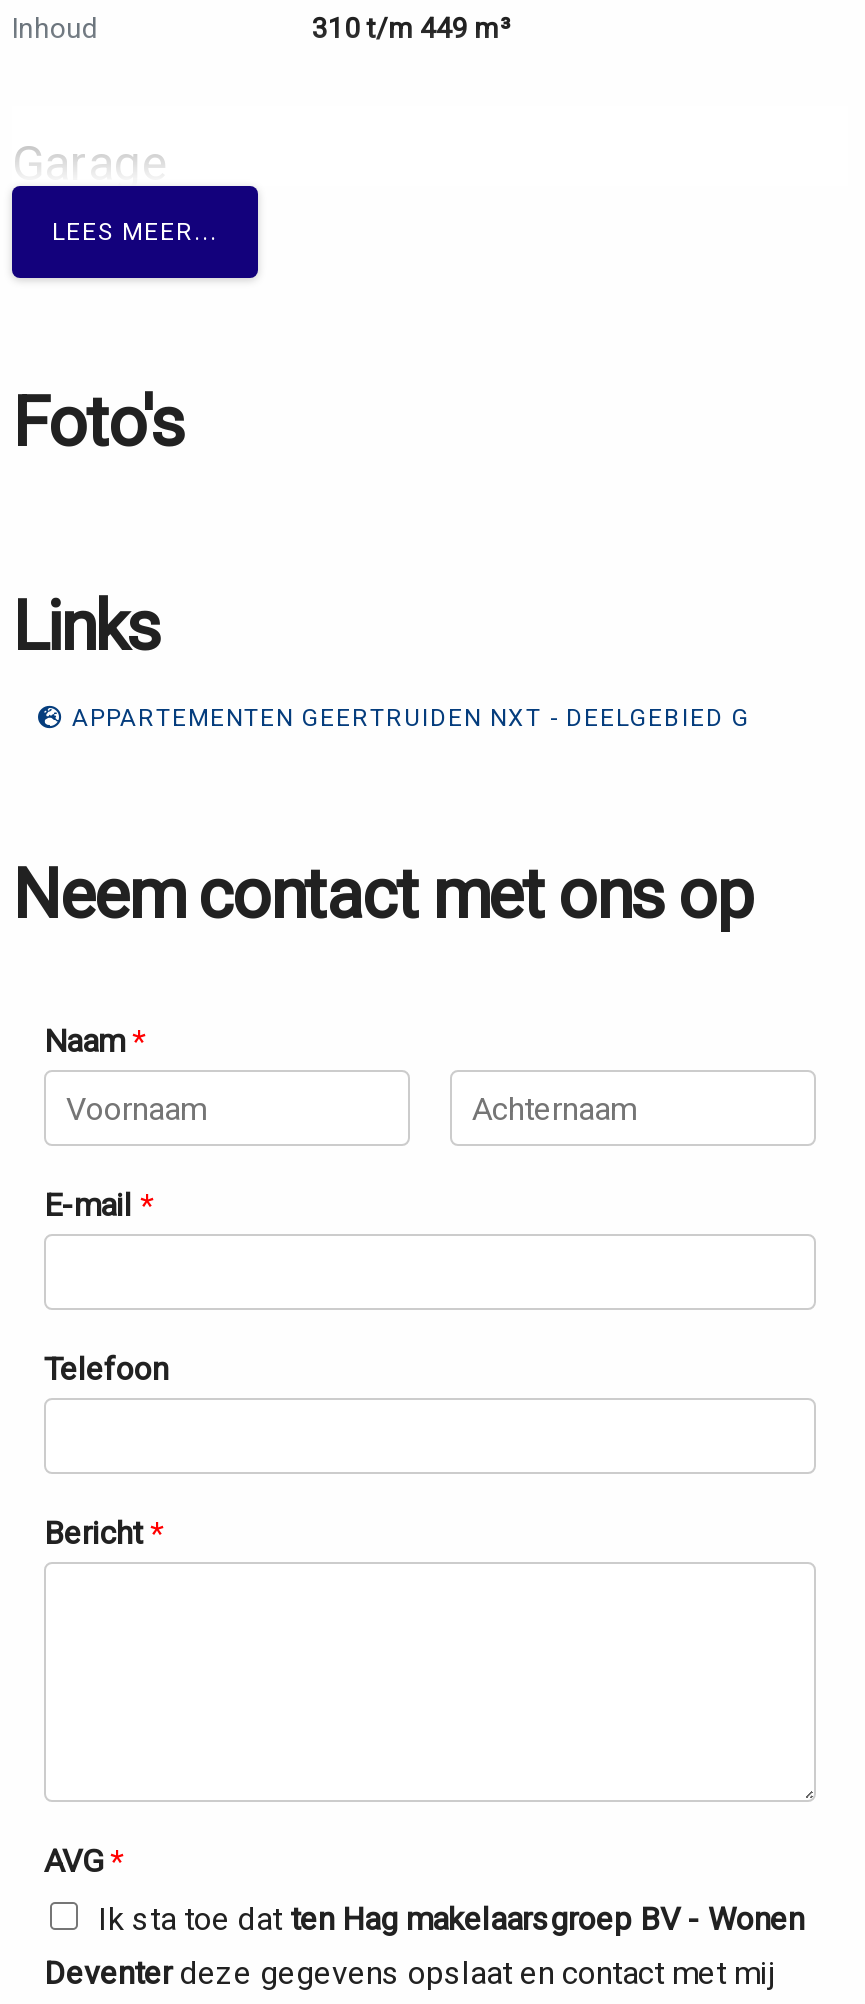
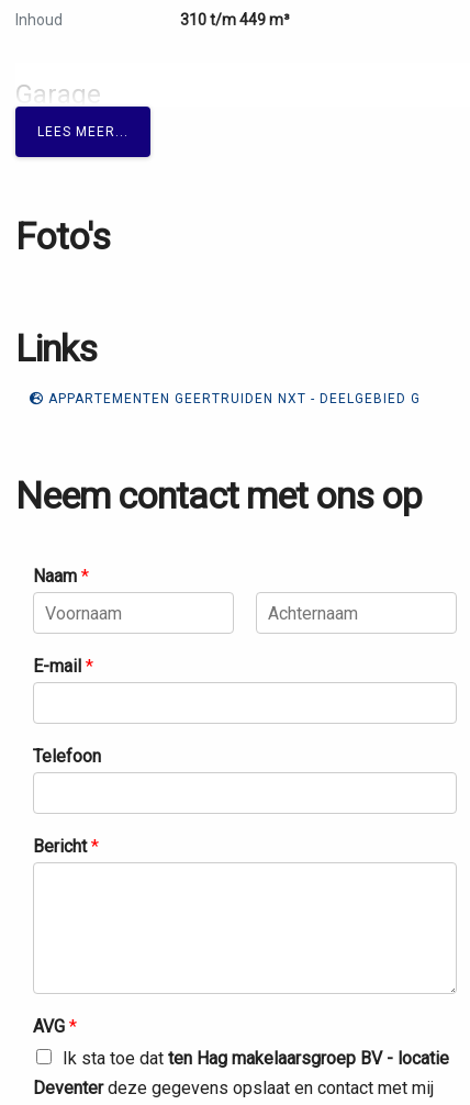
- Ik sta toe dat ten Hag makelaarsgroep BV - Wonen
+ Ik sta toe dat ten Hag makelaarsgroep BV - locatie
